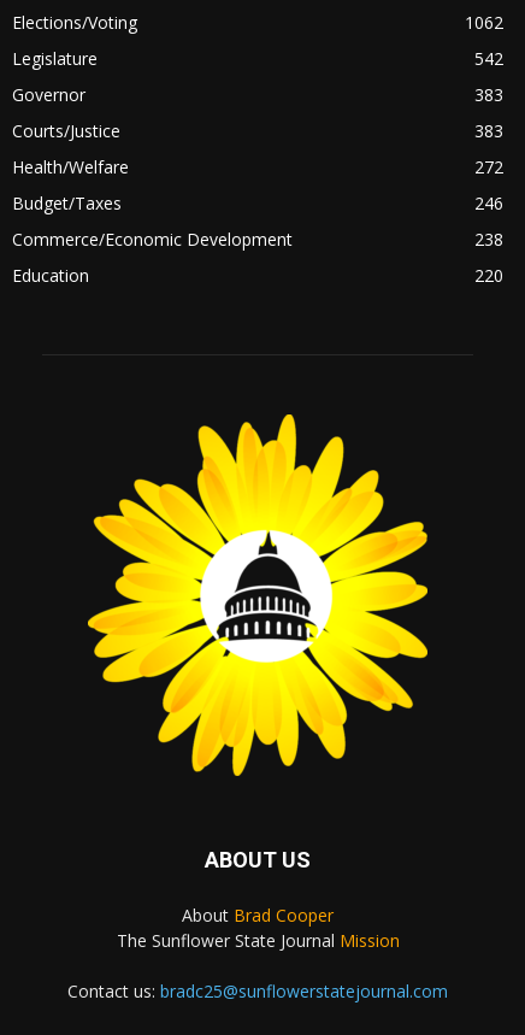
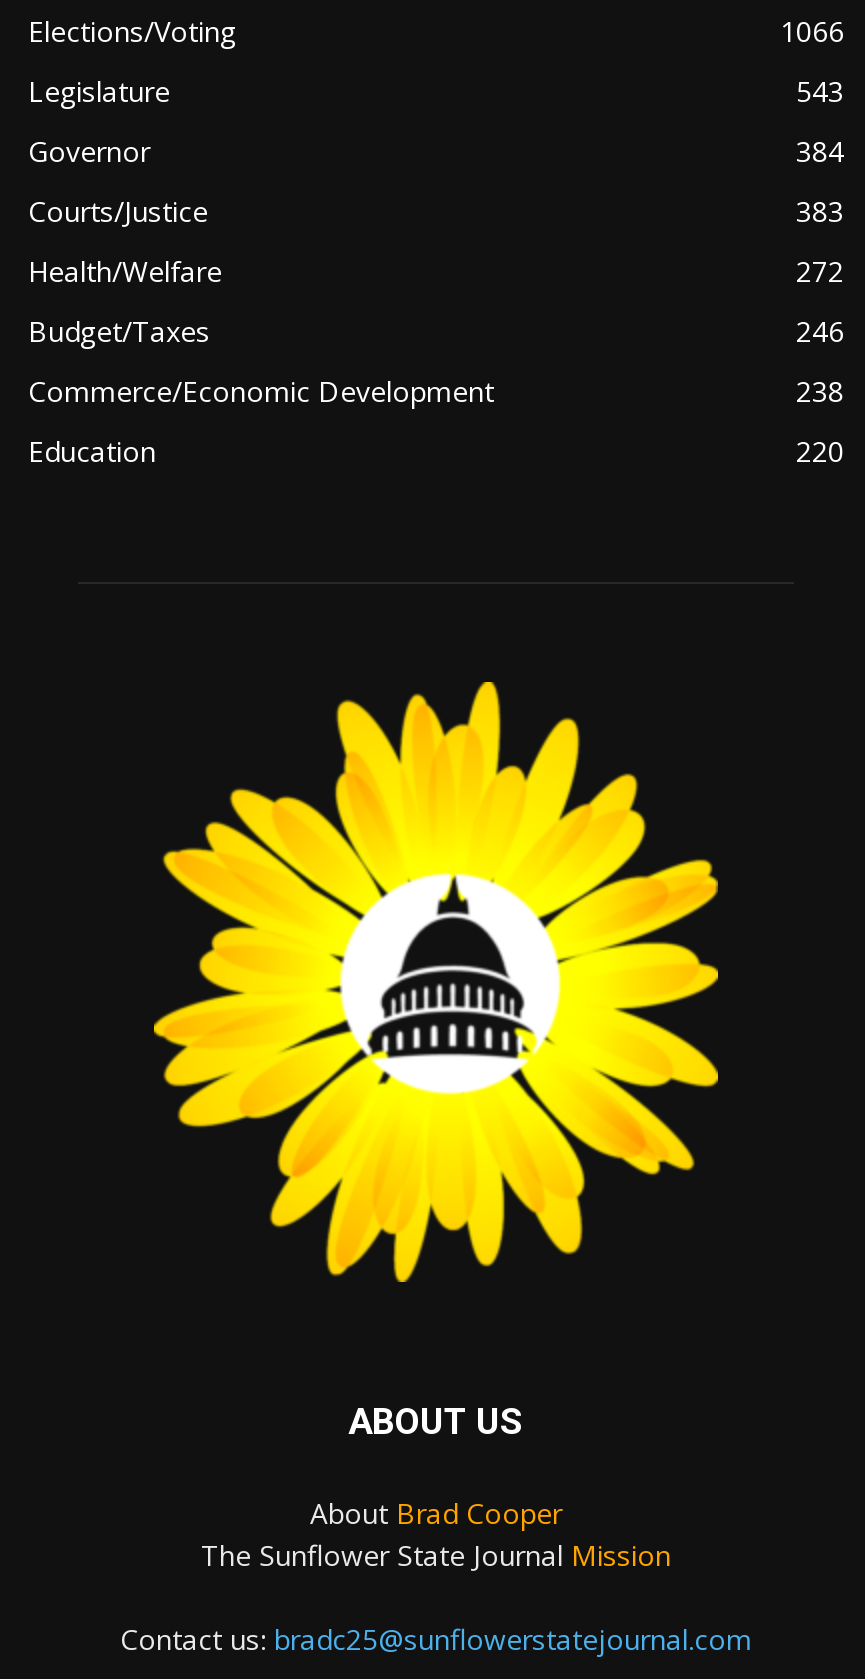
- 1062
+ 1066

- 542
+ 543

- 383
+ 384
